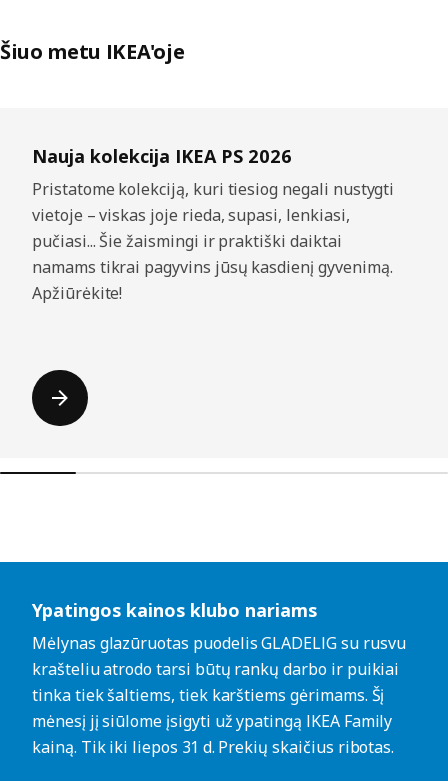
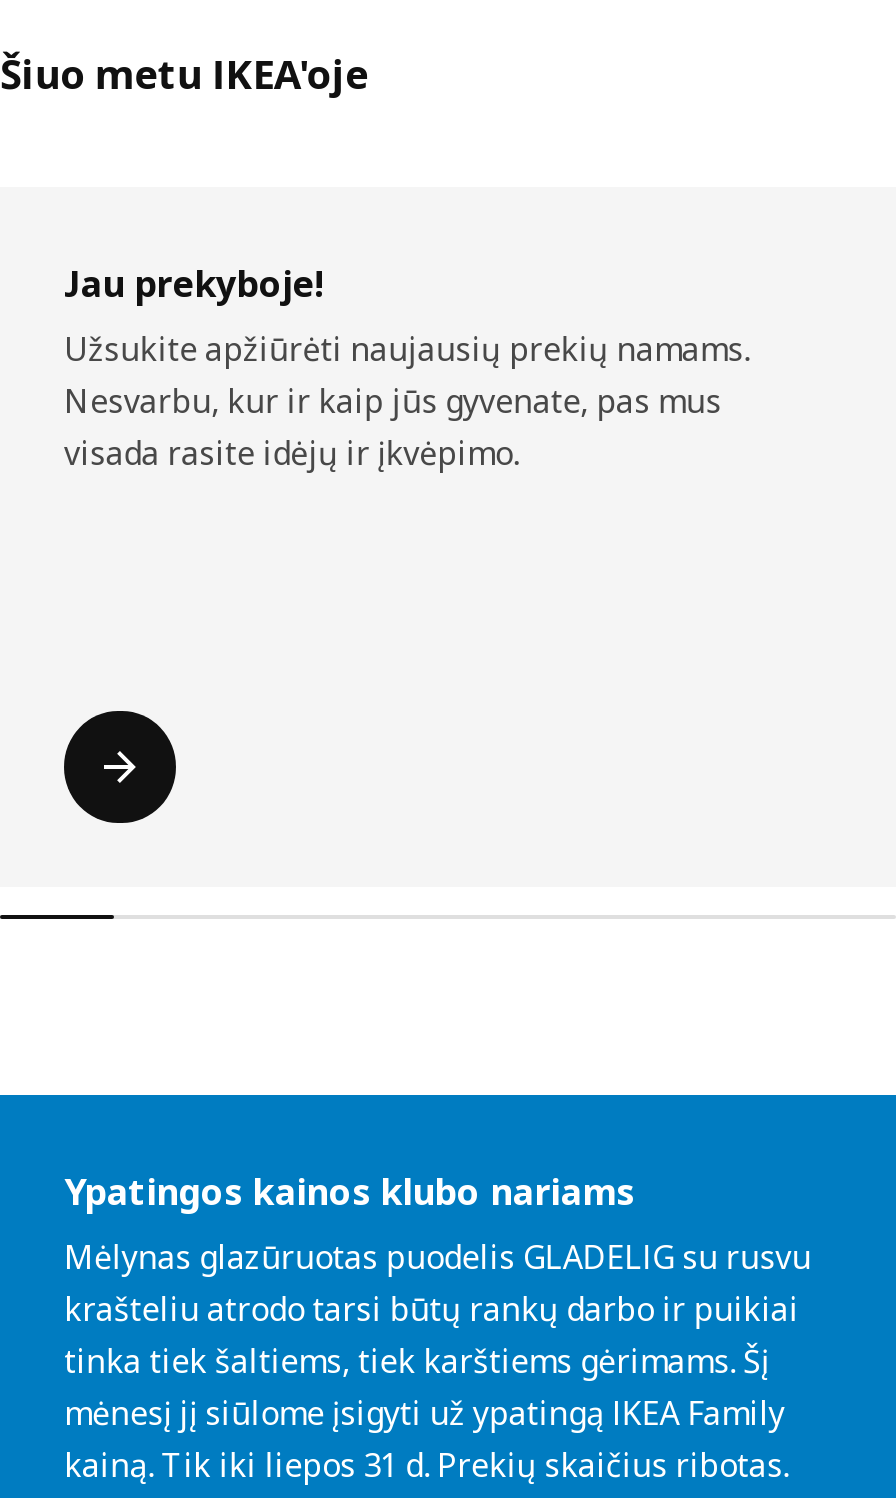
- Nauja kolekcija IKEA PS 2026
- Pristatome kolekciją, kuri tiesiog negali nustygti
- vietoje – viskas joje rieda, supasi, lenkiasi,
- pučiasi... Šie žaismingi ir praktiški daiktai
- namams tikrai pagyvins jūsų kasdienį gyvenimą.
- Apžiūrėkite!
+ Jau prekyboje!
+ Užsukite apžiūrėti naujausių prekių namams.
+ Nesvarbu, kur ir kaip jūs gyvenate, pas mus
+ visada rasite idėjų ir įkvėpimo.
